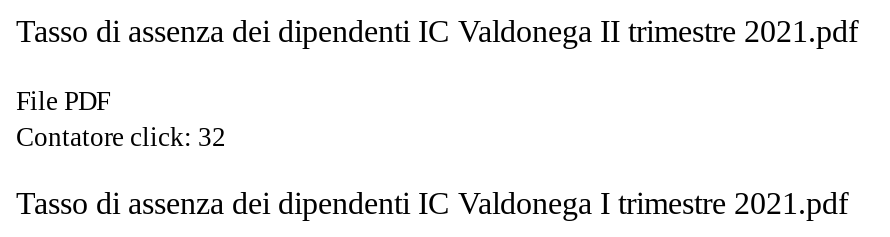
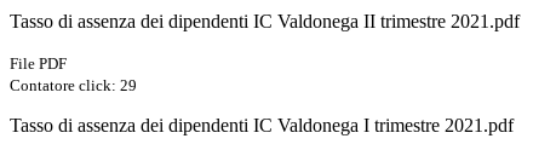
- Contatore click: 32
+ Contatore click: 29
